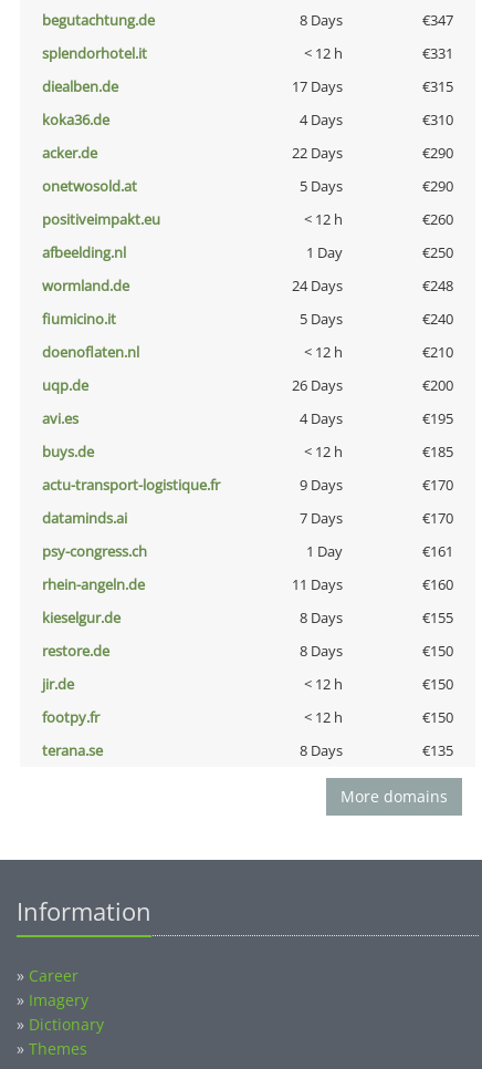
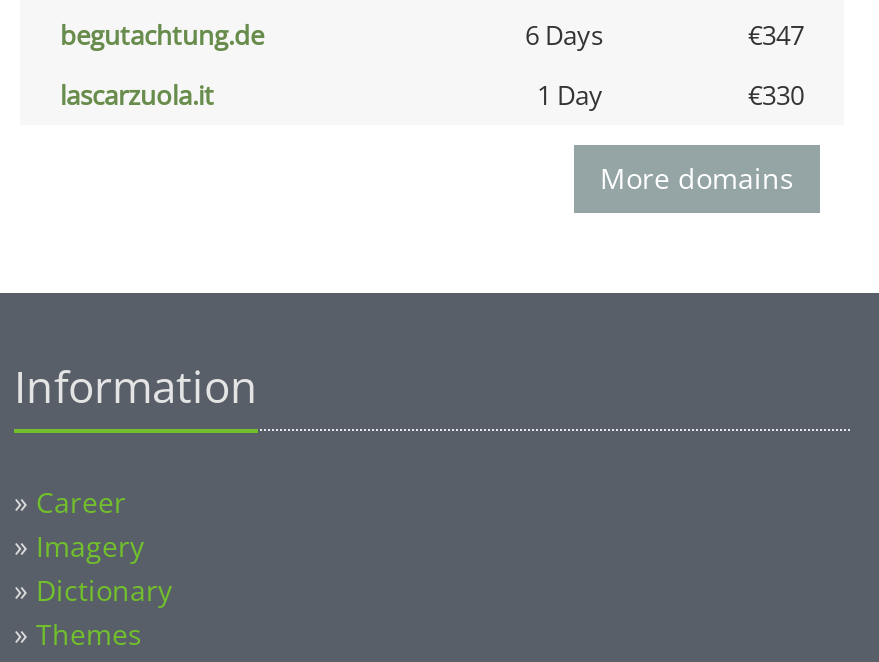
- 8 Days
+ 6 Days

- splendorhotel.it
- < 12 h
- €331
- diealben.de
- 17 Days
- €315
- koka36.de
- 4 Days
- €310
- acker.de
- 22 Days
- €290
- onetwosold.at
- 5 Days
- €290
- positiveimpakt.eu
- < 12 h
- €260
- afbeelding.nl
+ lascarzuola.it

- €250
- wormland.de
- 24 Days
- €248
- fiumicino.it
- 5 Days
- €240
- doenoflaten.nl
- < 12 h
- €210
- uqp.de
- 26 Days
- €200
- avi.es
- 4 Days
- €195
- buys.de
- < 12 h
- €185
- actu-transport-logistique.fr
- 9 Days
- €170
- dataminds.ai
- 7 Days
- €170
- psy-congress.ch
- 1 Day
- €161
- rhein-angeln.de
- 11 Days
- €160
- kieselgur.de
- 8 Days
- €155
- restore.de
- 8 Days
- €150
- jir.de
- < 12 h
- €150
- footpy.fr
- < 12 h
- €150
- terana.se
- 8 Days
- €135
+ €330
